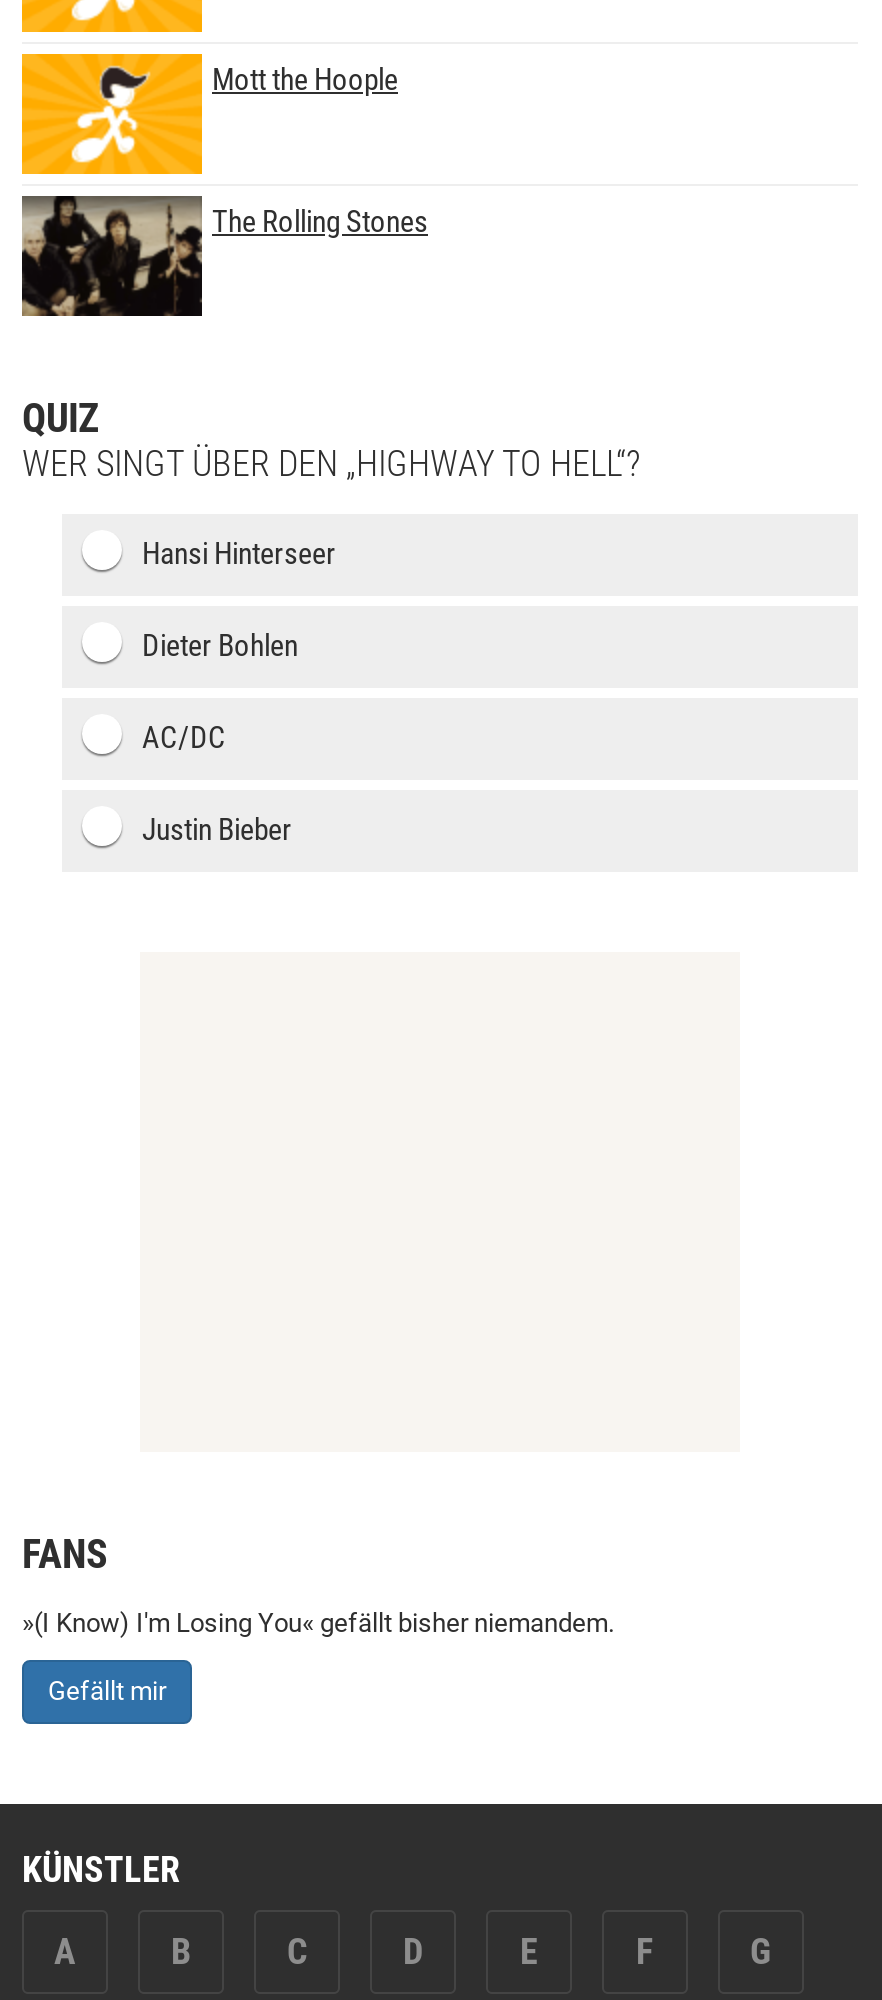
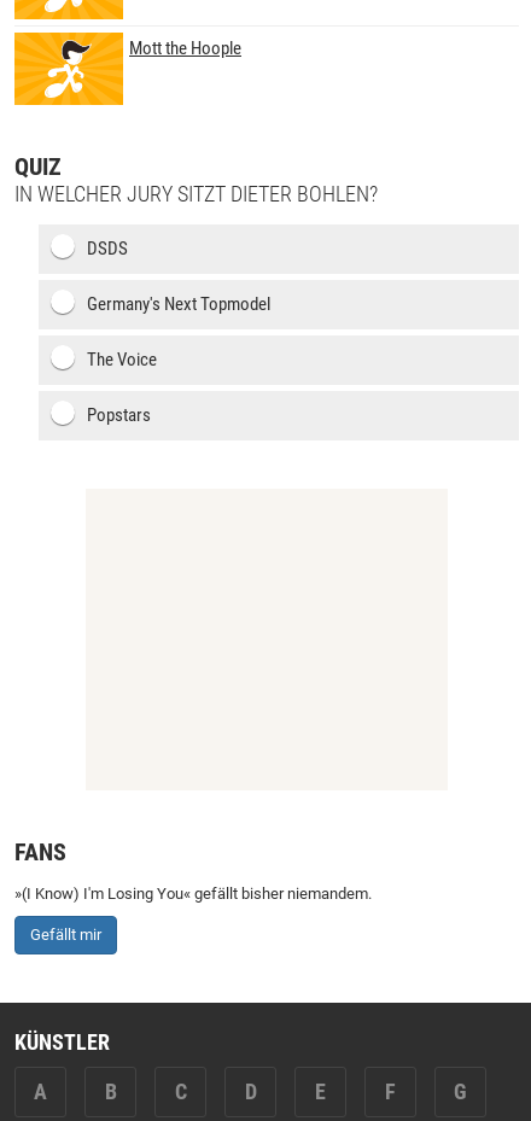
- [image]
- The Rolling Stones

- WER SINGT ÜBER DEN „HIGHWAY TO HELL“?
+ IN WELCHER JURY SITZT DIETER BOHLEN?

- Hansi Hinterseer
+ DSDS

- Dieter Bohlen
+ Germany's Next Topmodel

- AC/DC
+ The Voice

- Justin Bieber
+ Popstars
